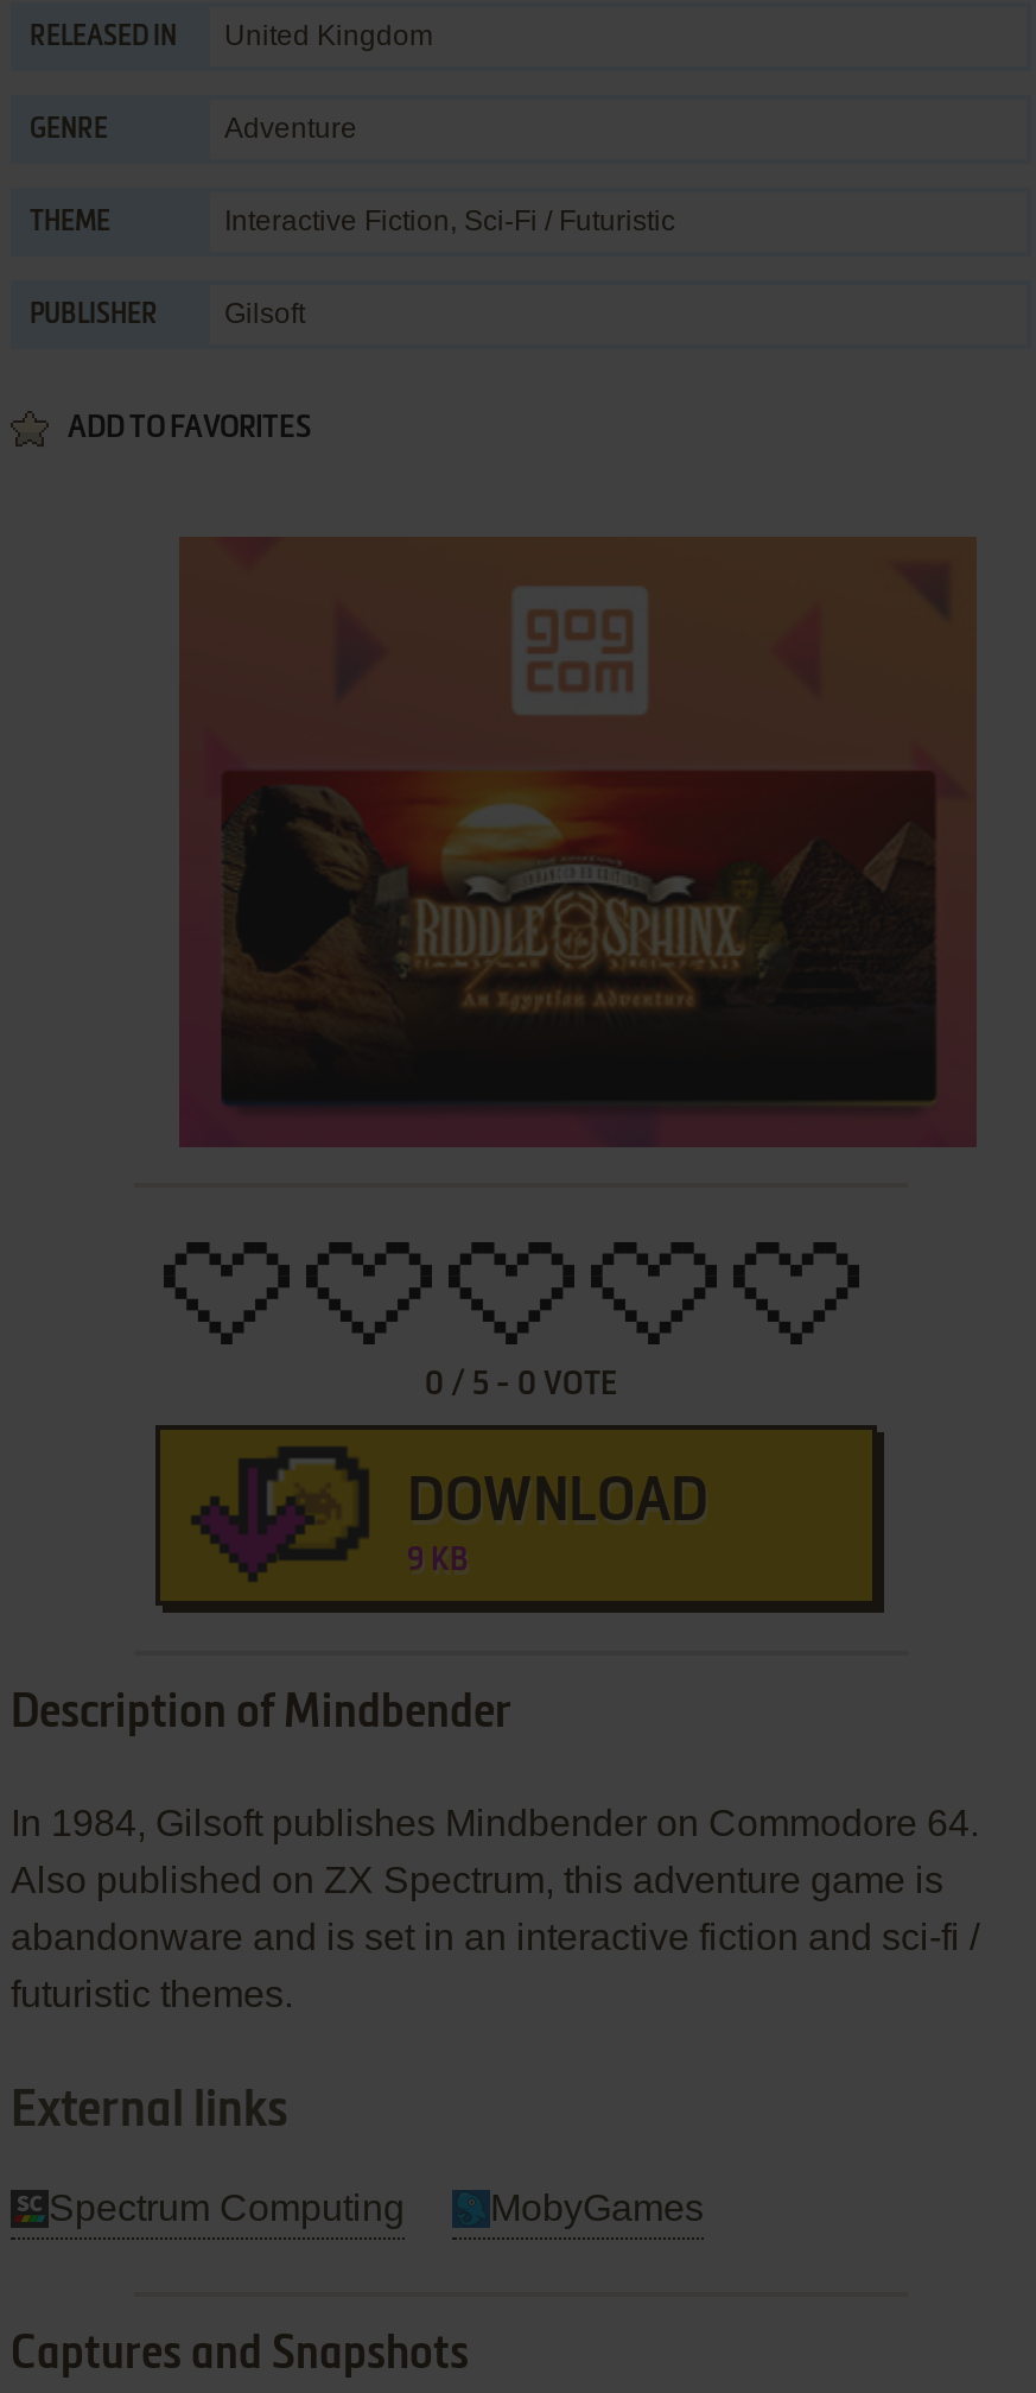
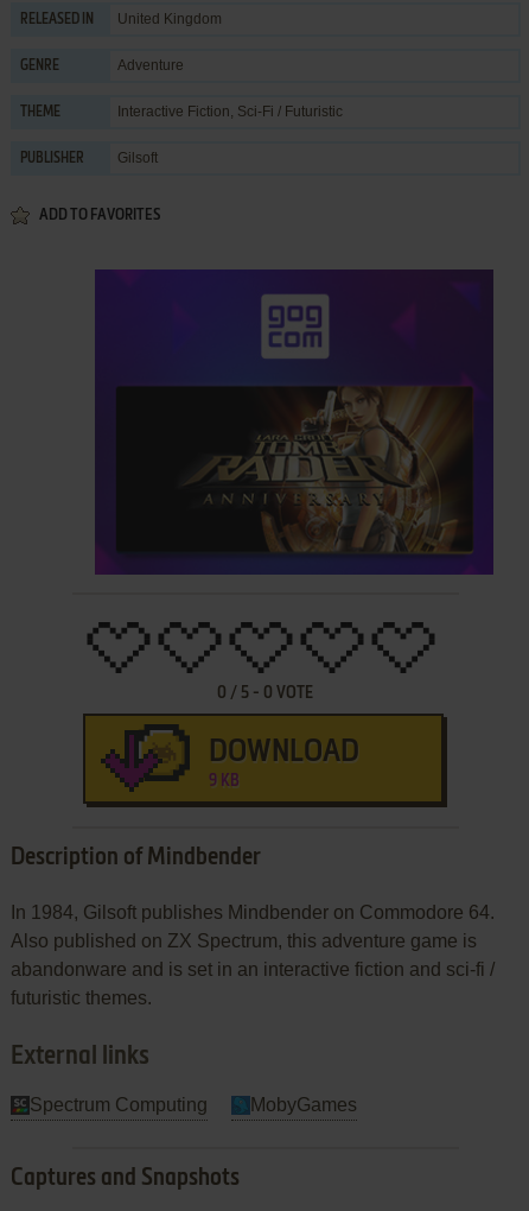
- [image]
+ [image]
